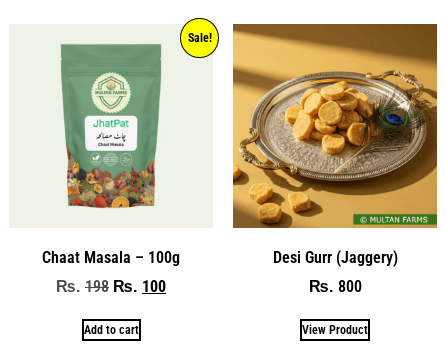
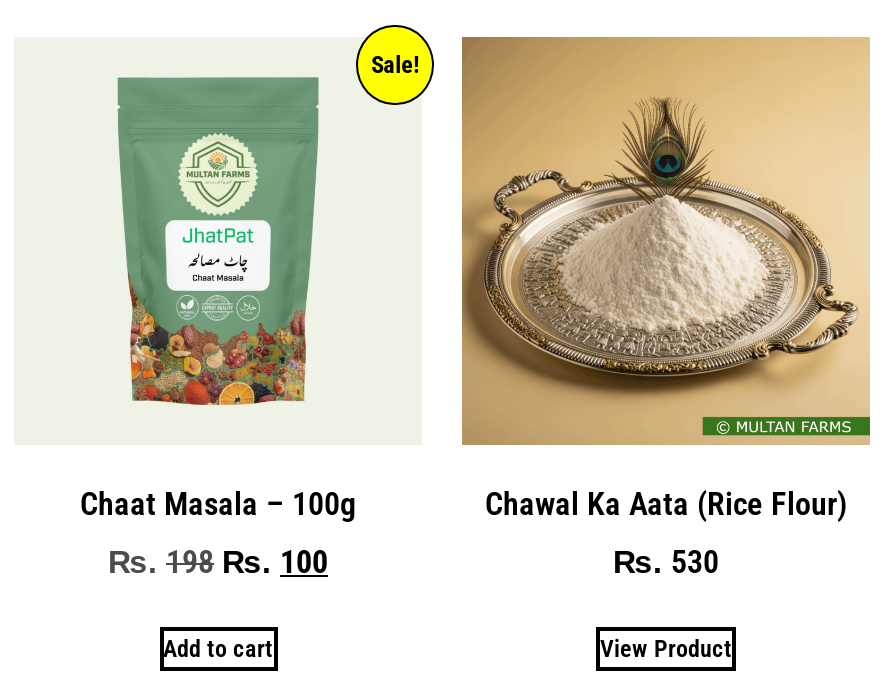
- [image]
- Desi Gurr (Jaggery)
+ [image]
+ Chawal Ka Aata (Rice Flour)

- ₨ 800
+ ₨ 530
